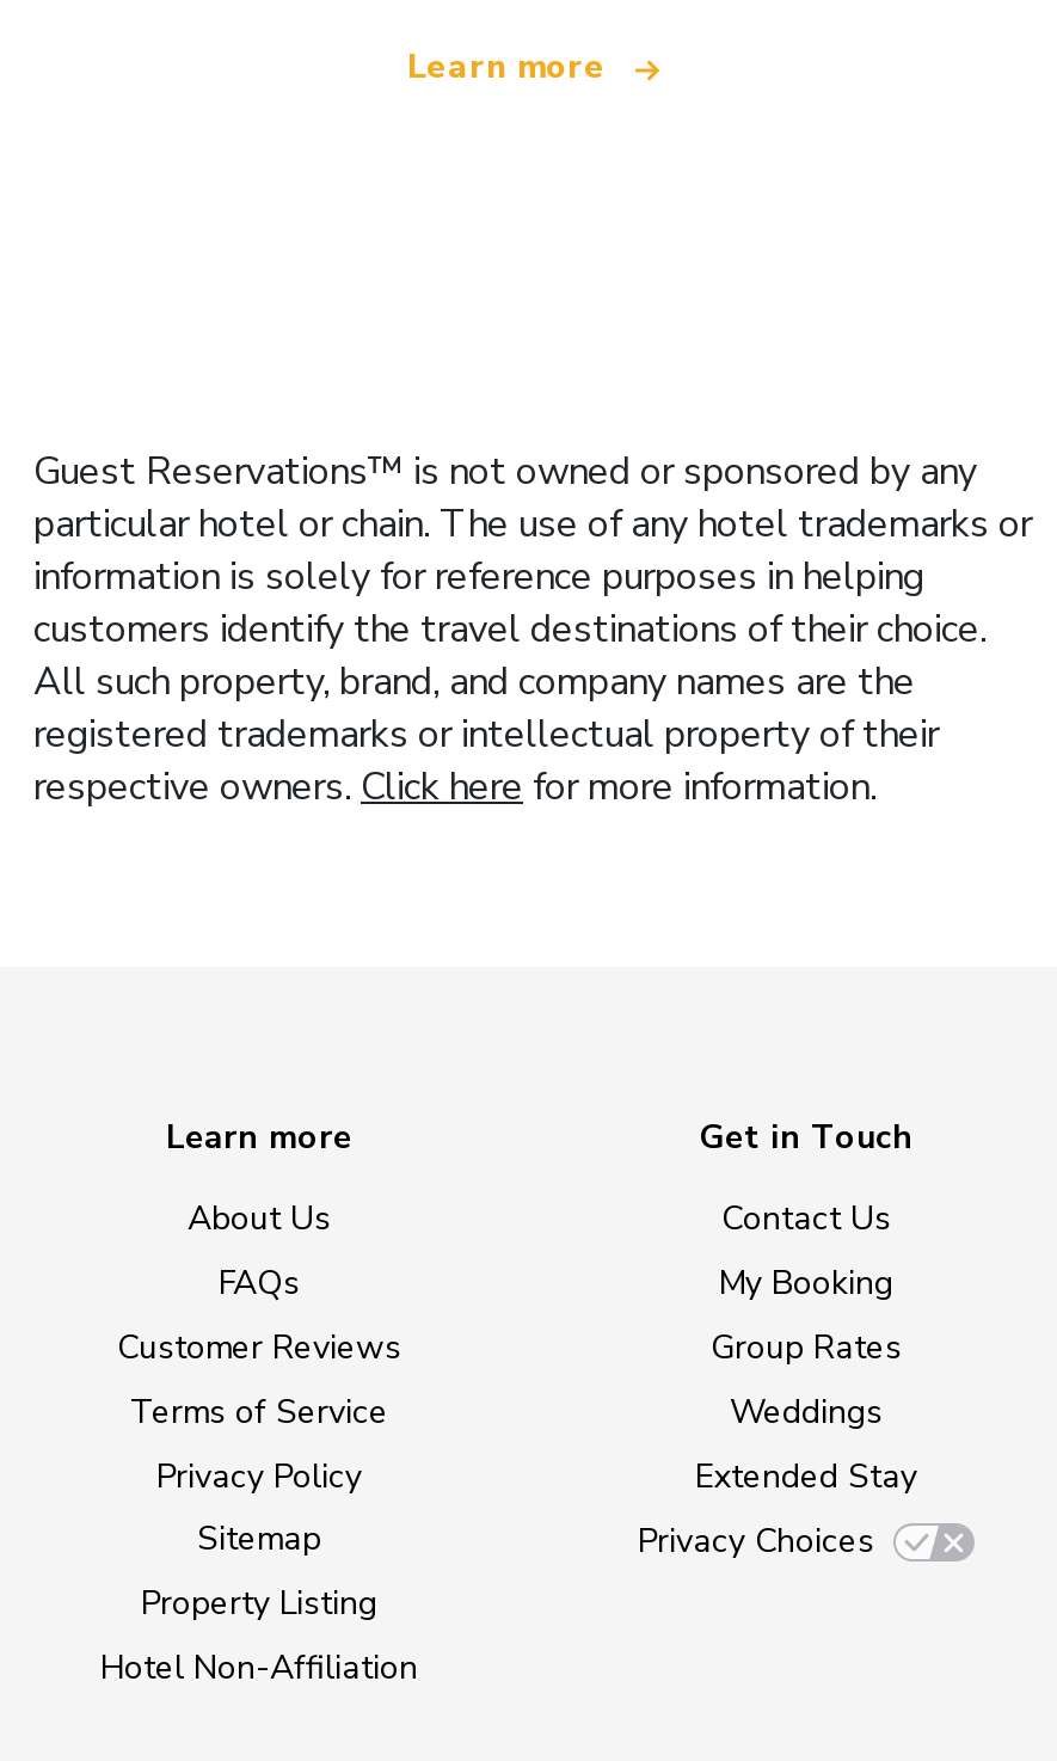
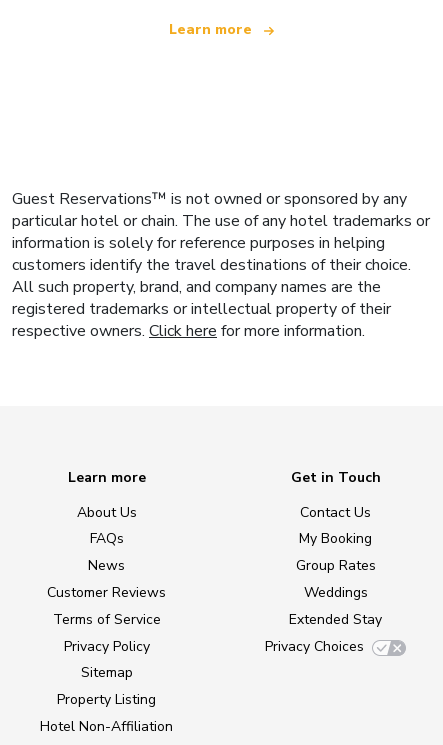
+ News
